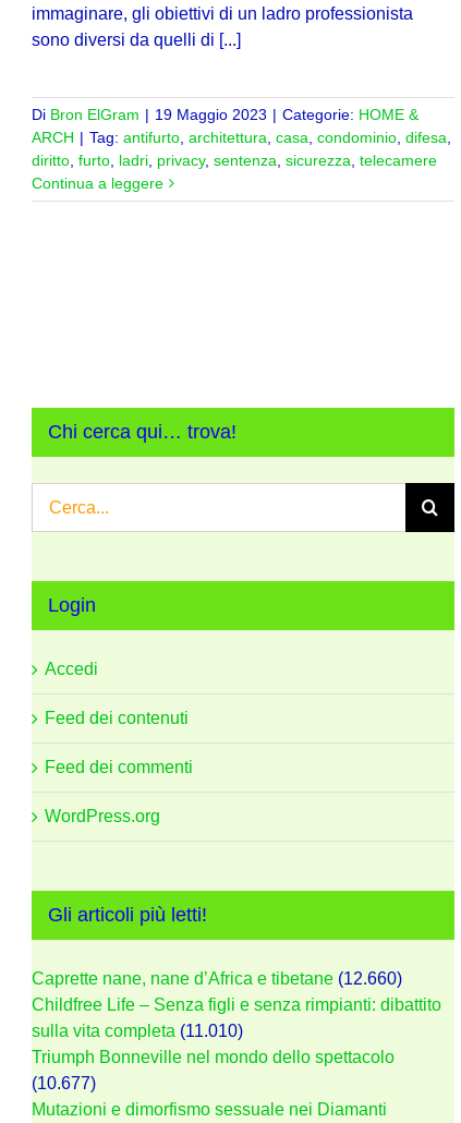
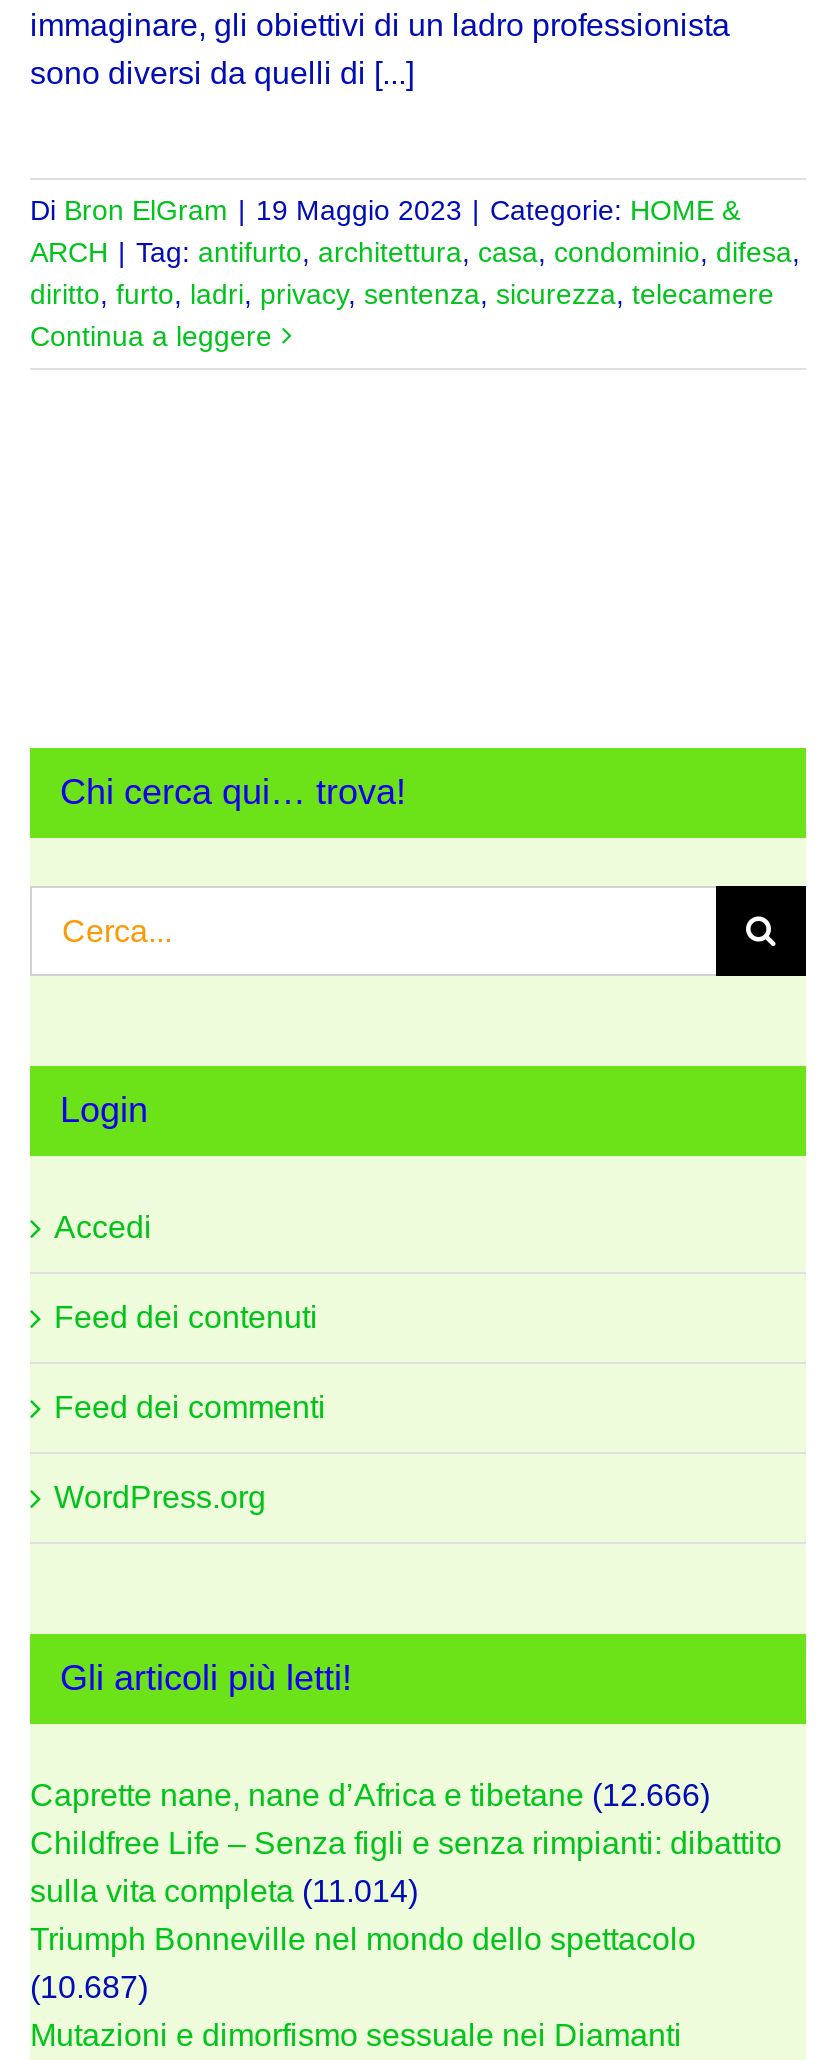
- Caprette nane, nane d’Africa e tibetane (12.660)
+ Caprette nane, nane d’Africa e tibetane (12.666)

- sulla vita completa (11.010)
+ sulla vita completa (11.014)

- (10.677)
+ (10.687)
